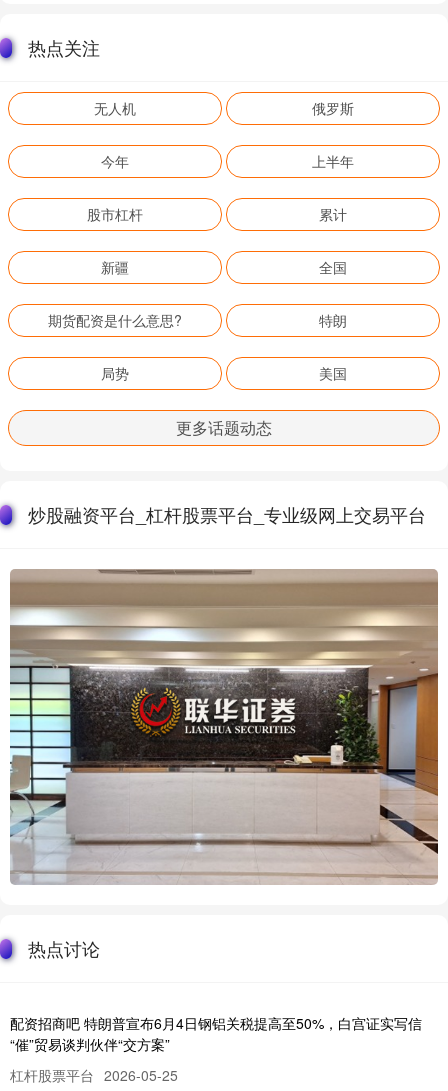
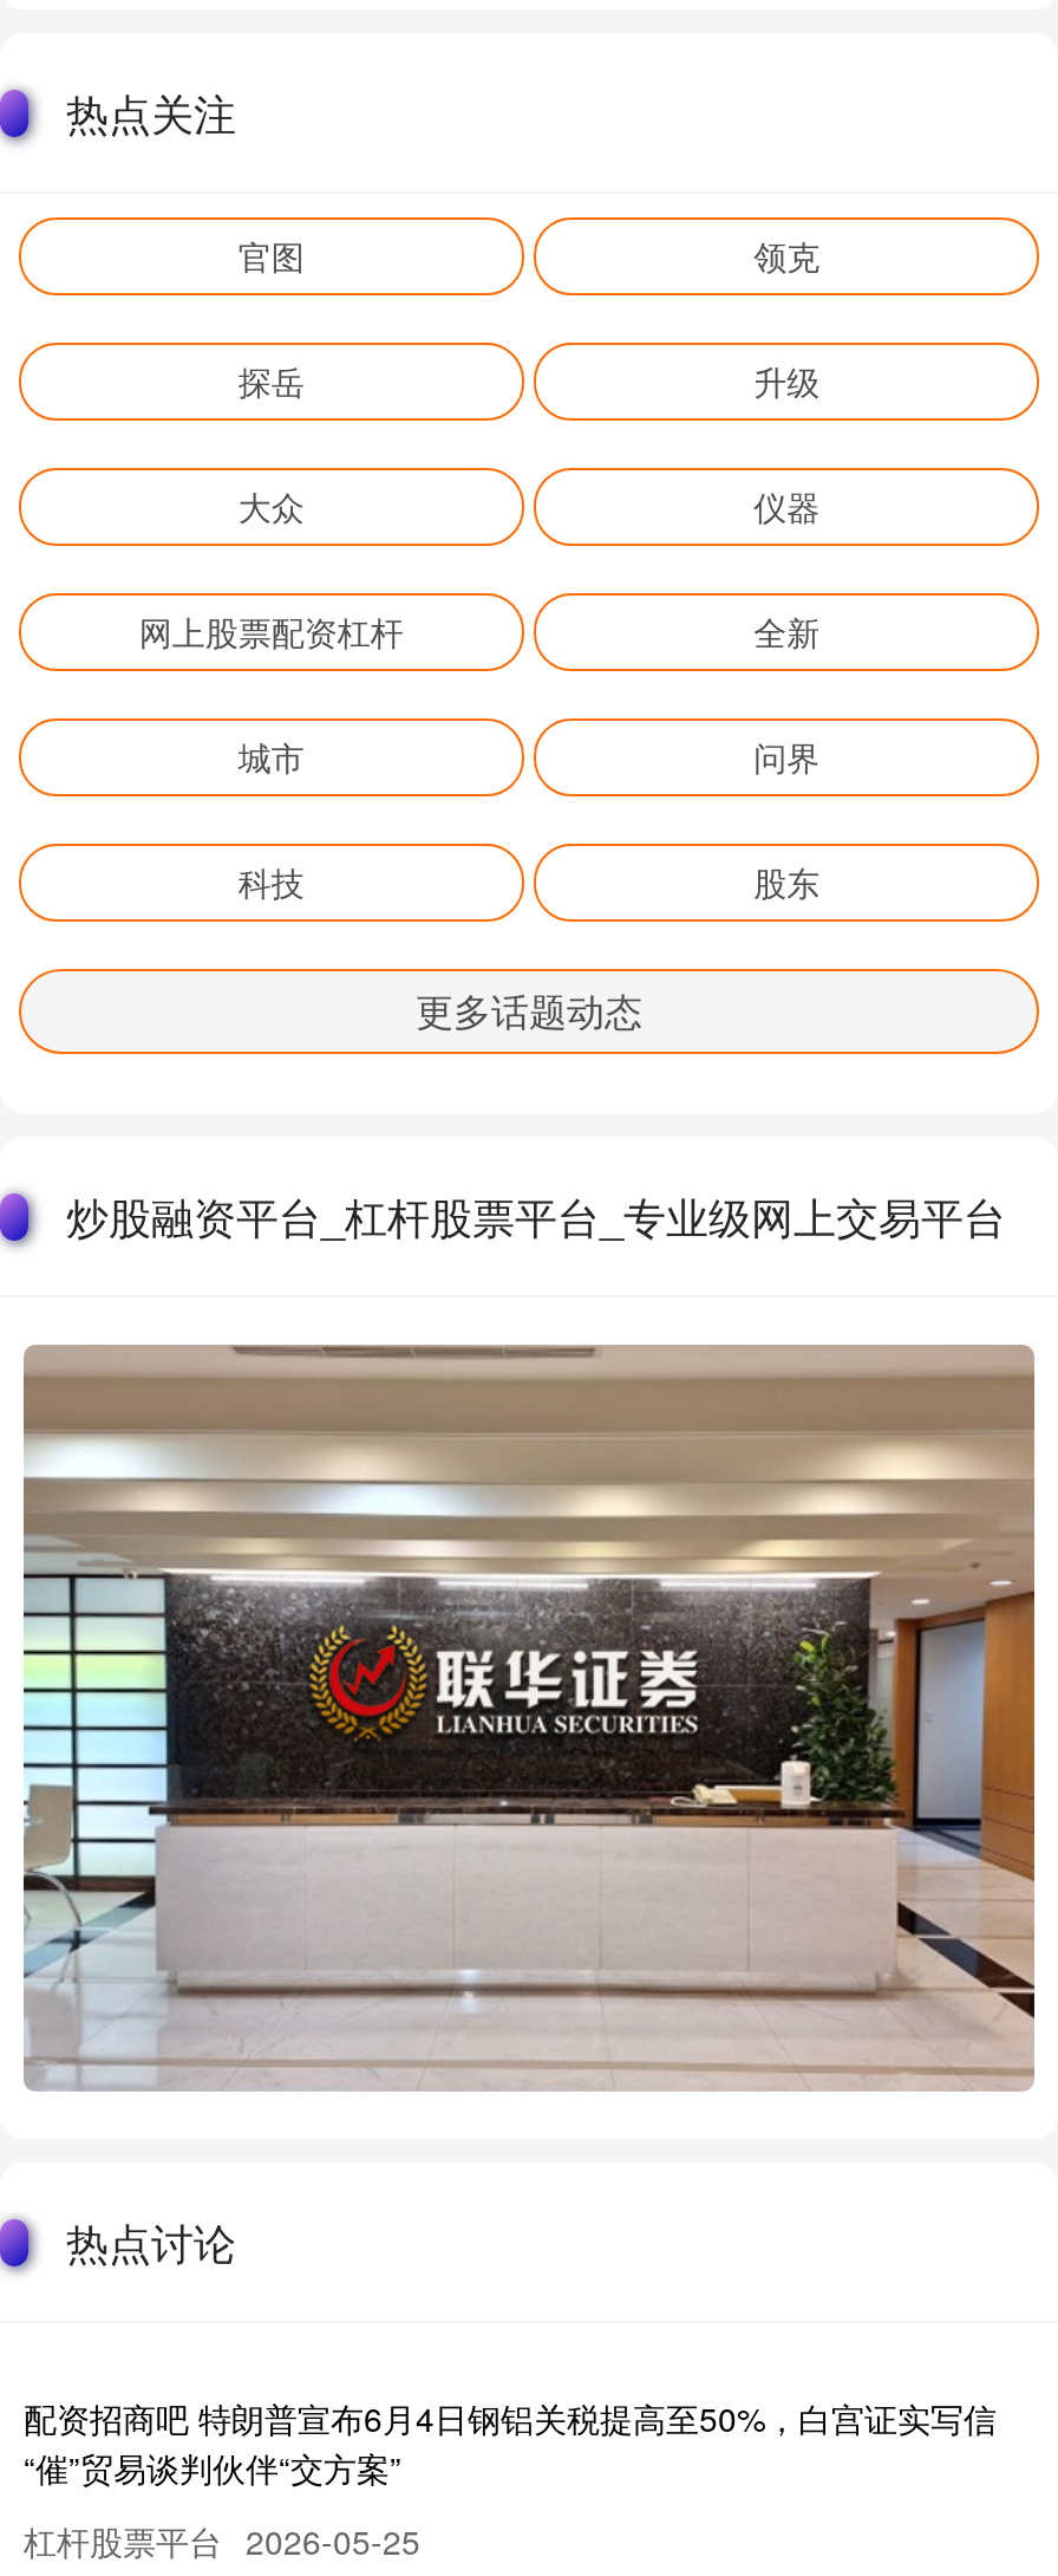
- 无人机
- 俄罗斯
+ 官图
+ 领克

- 今年
- 上半年
+ 探岳
+ 升级

- 股市杠杆
- 累计
+ 大众
+ 仪器

- 新疆
- 全国
+ 网上股票配资杠杆
+ 全新

- 期货配资是什么意思?
- 特朗
+ 城市
+ 问界

- 局势
- 美国
+ 科技
+ 股东
